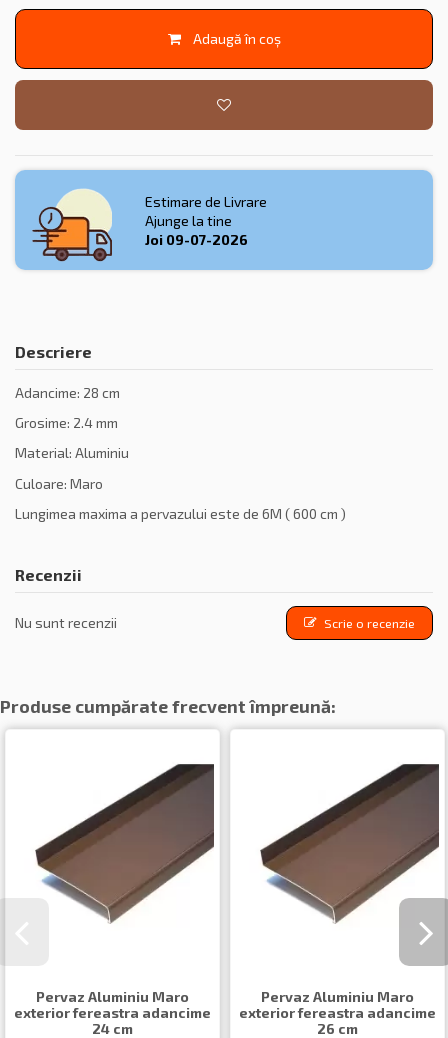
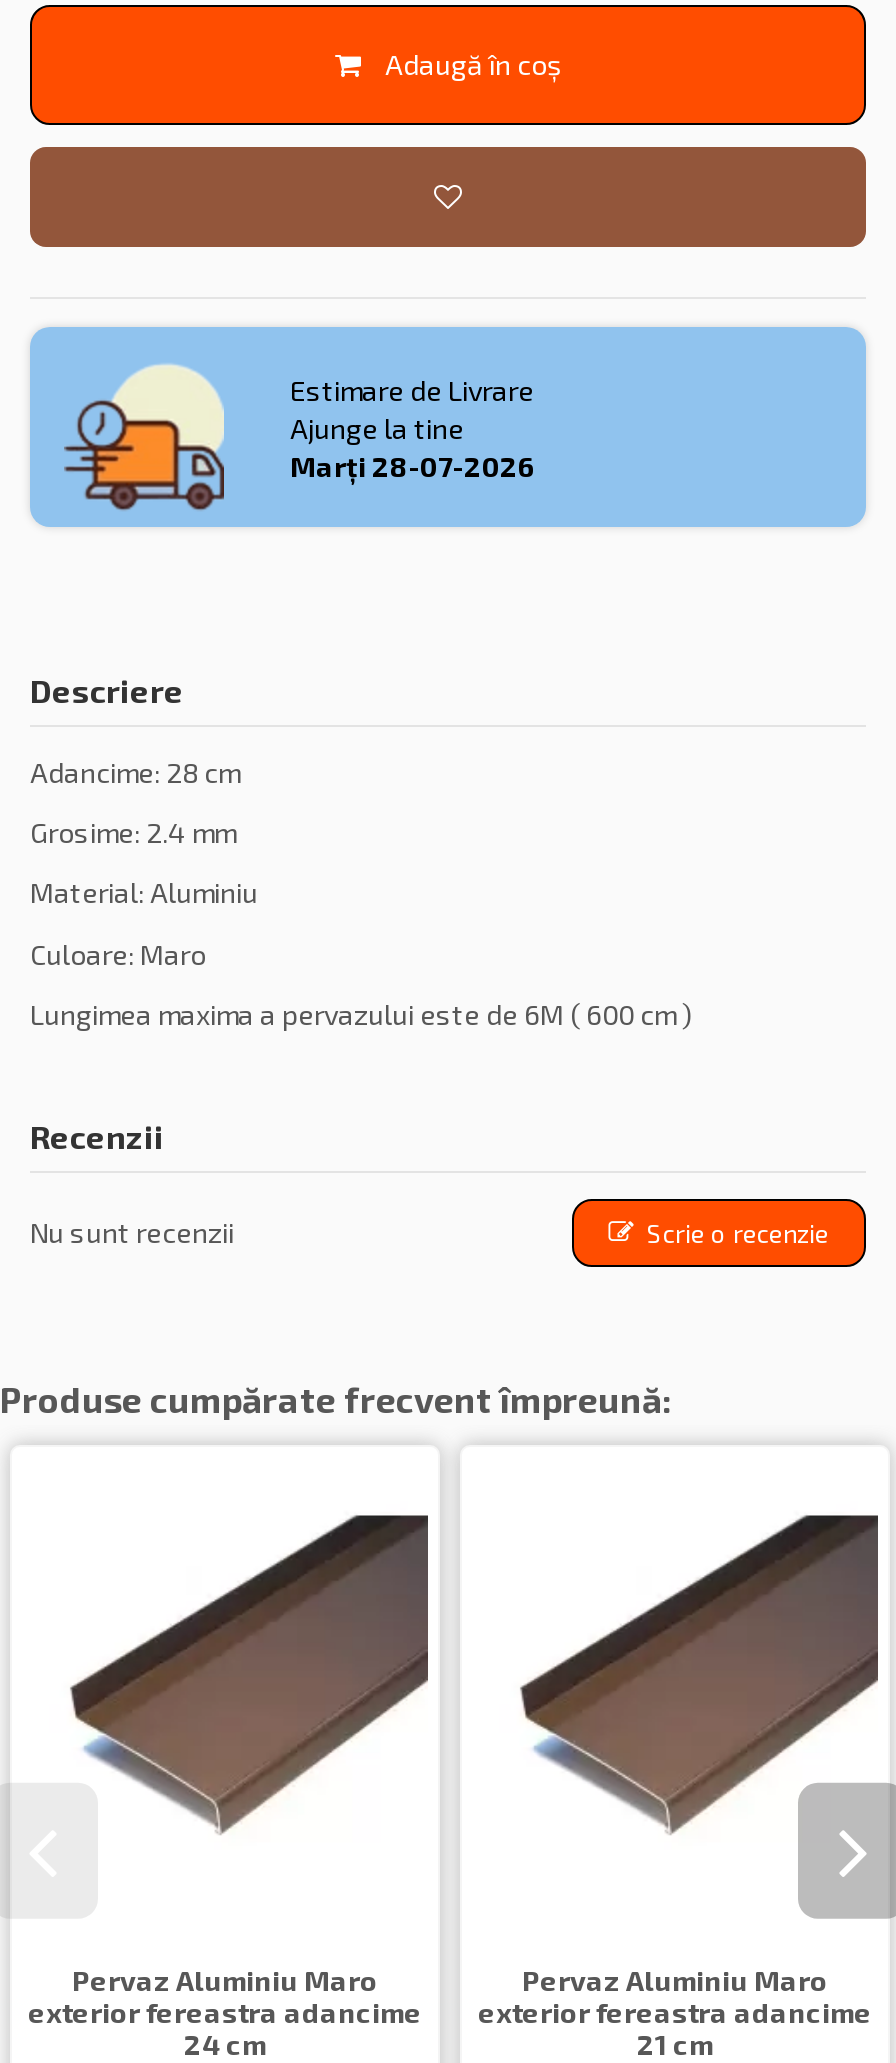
- Joi 09-07-2026
+ Marți 28-07-2026

- 26 cm
+ 21 cm
